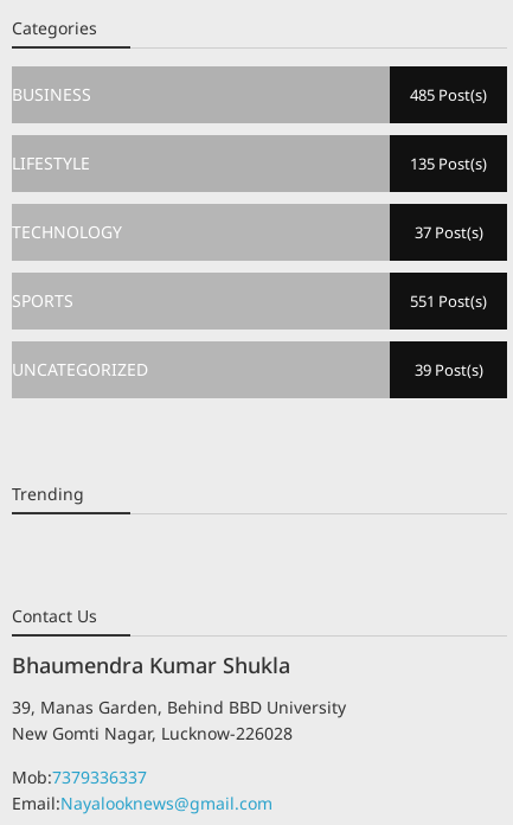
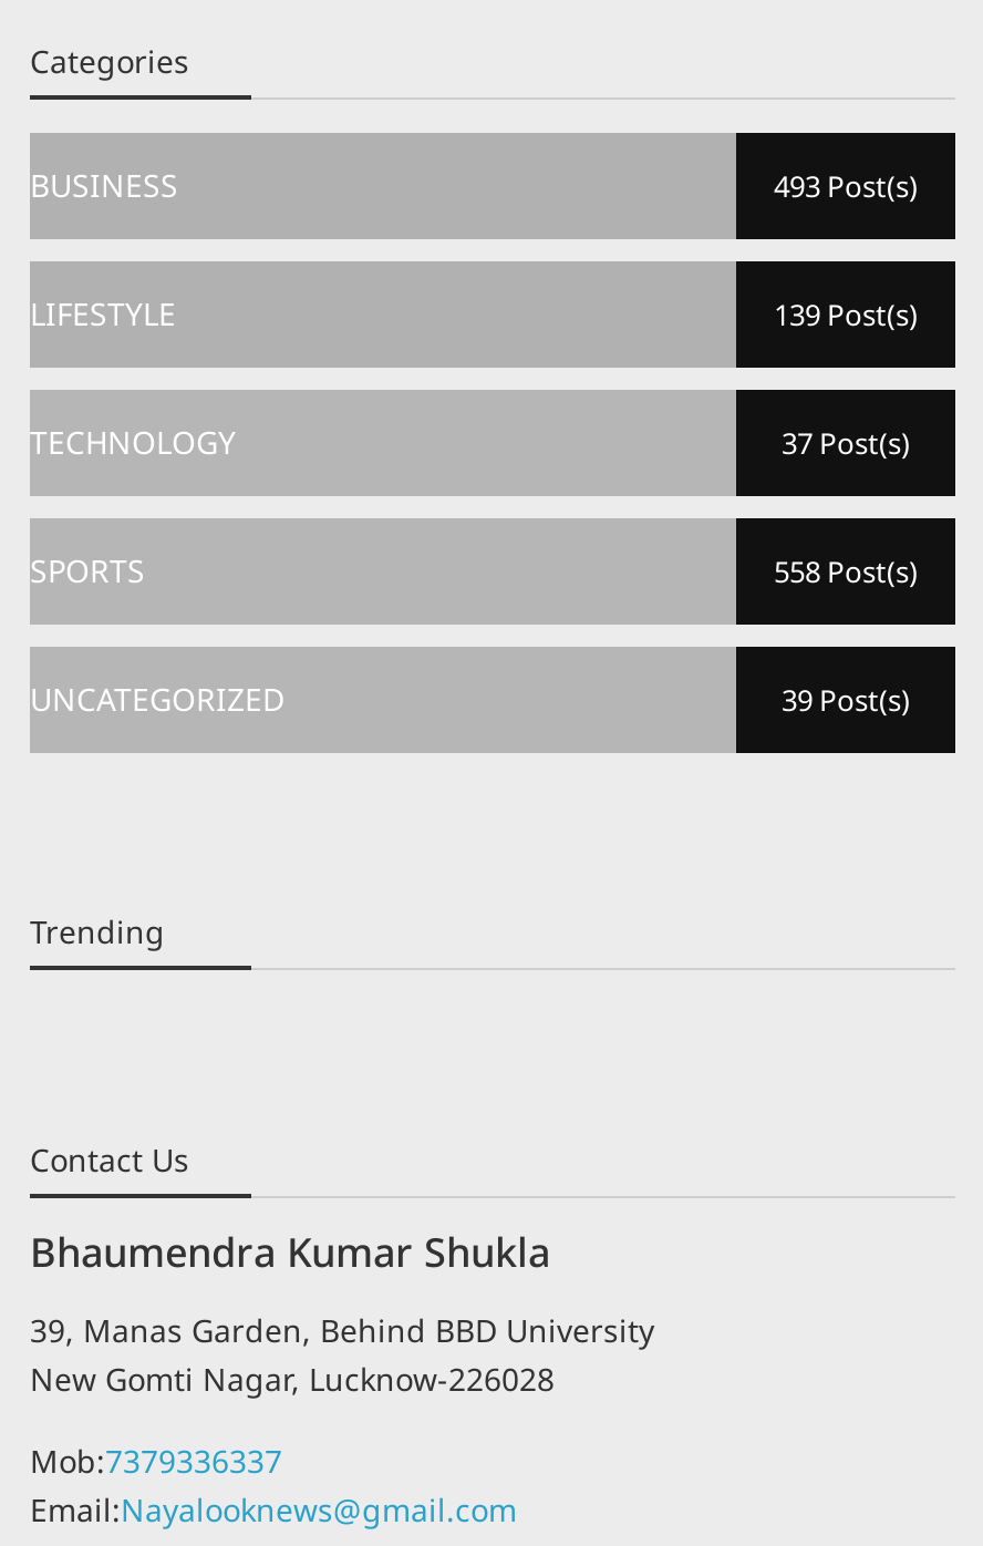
- 485 Post(s)
+ 493 Post(s)

- 135 Post(s)
+ 139 Post(s)

- 551 Post(s)
+ 558 Post(s)
